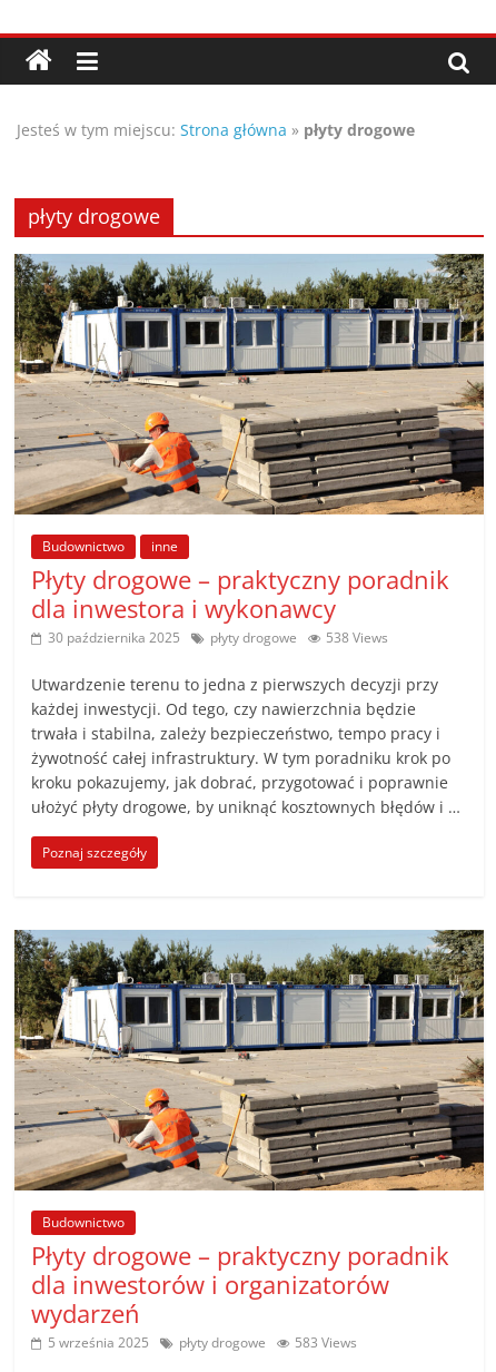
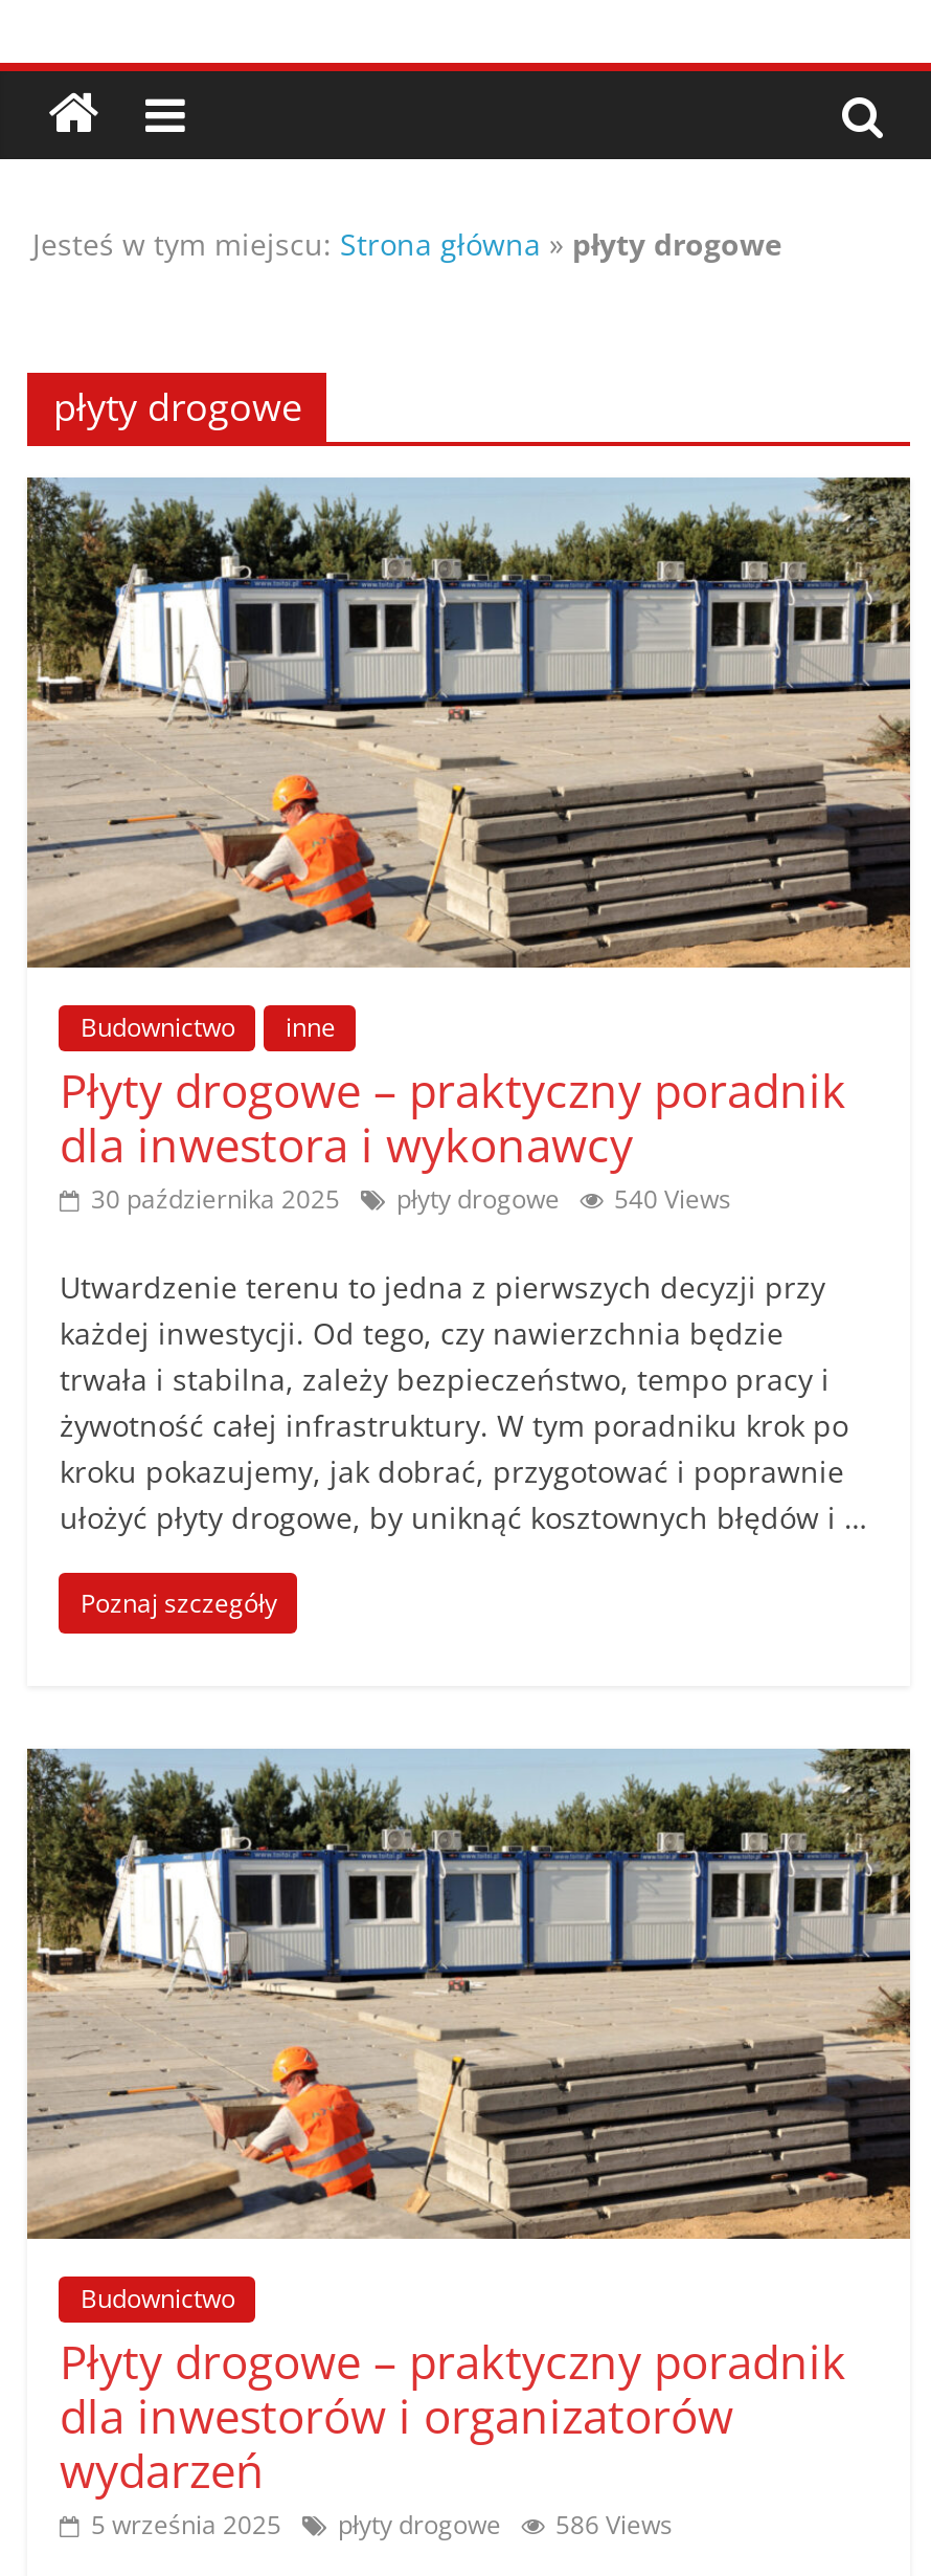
- 538 Views
+ 540 Views

- 5 września 2025 płyty drogowe 583 Views
+ 5 września 2025 płyty drogowe 586 Views
